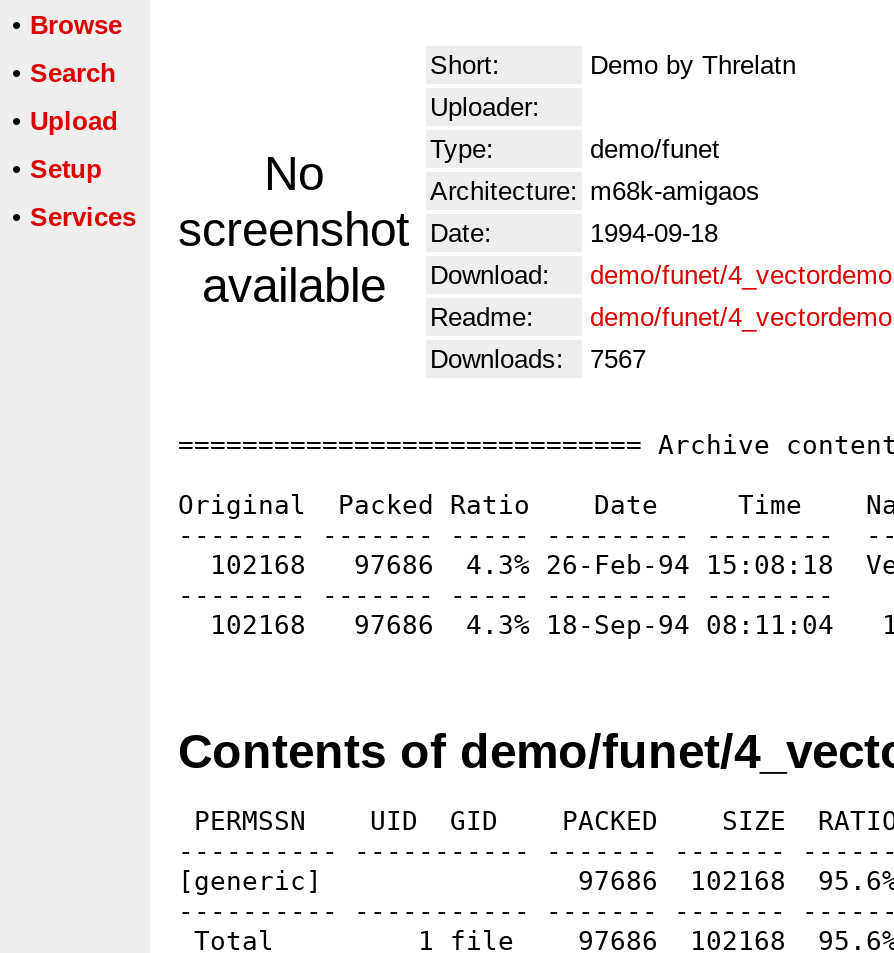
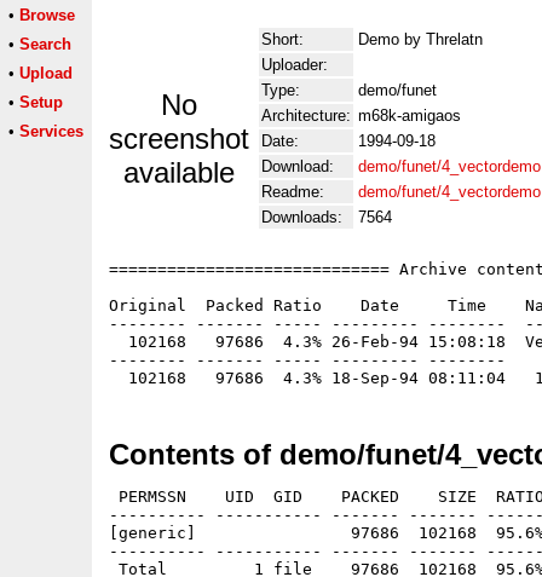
- Downloads: 7567
+ Downloads: 7564
